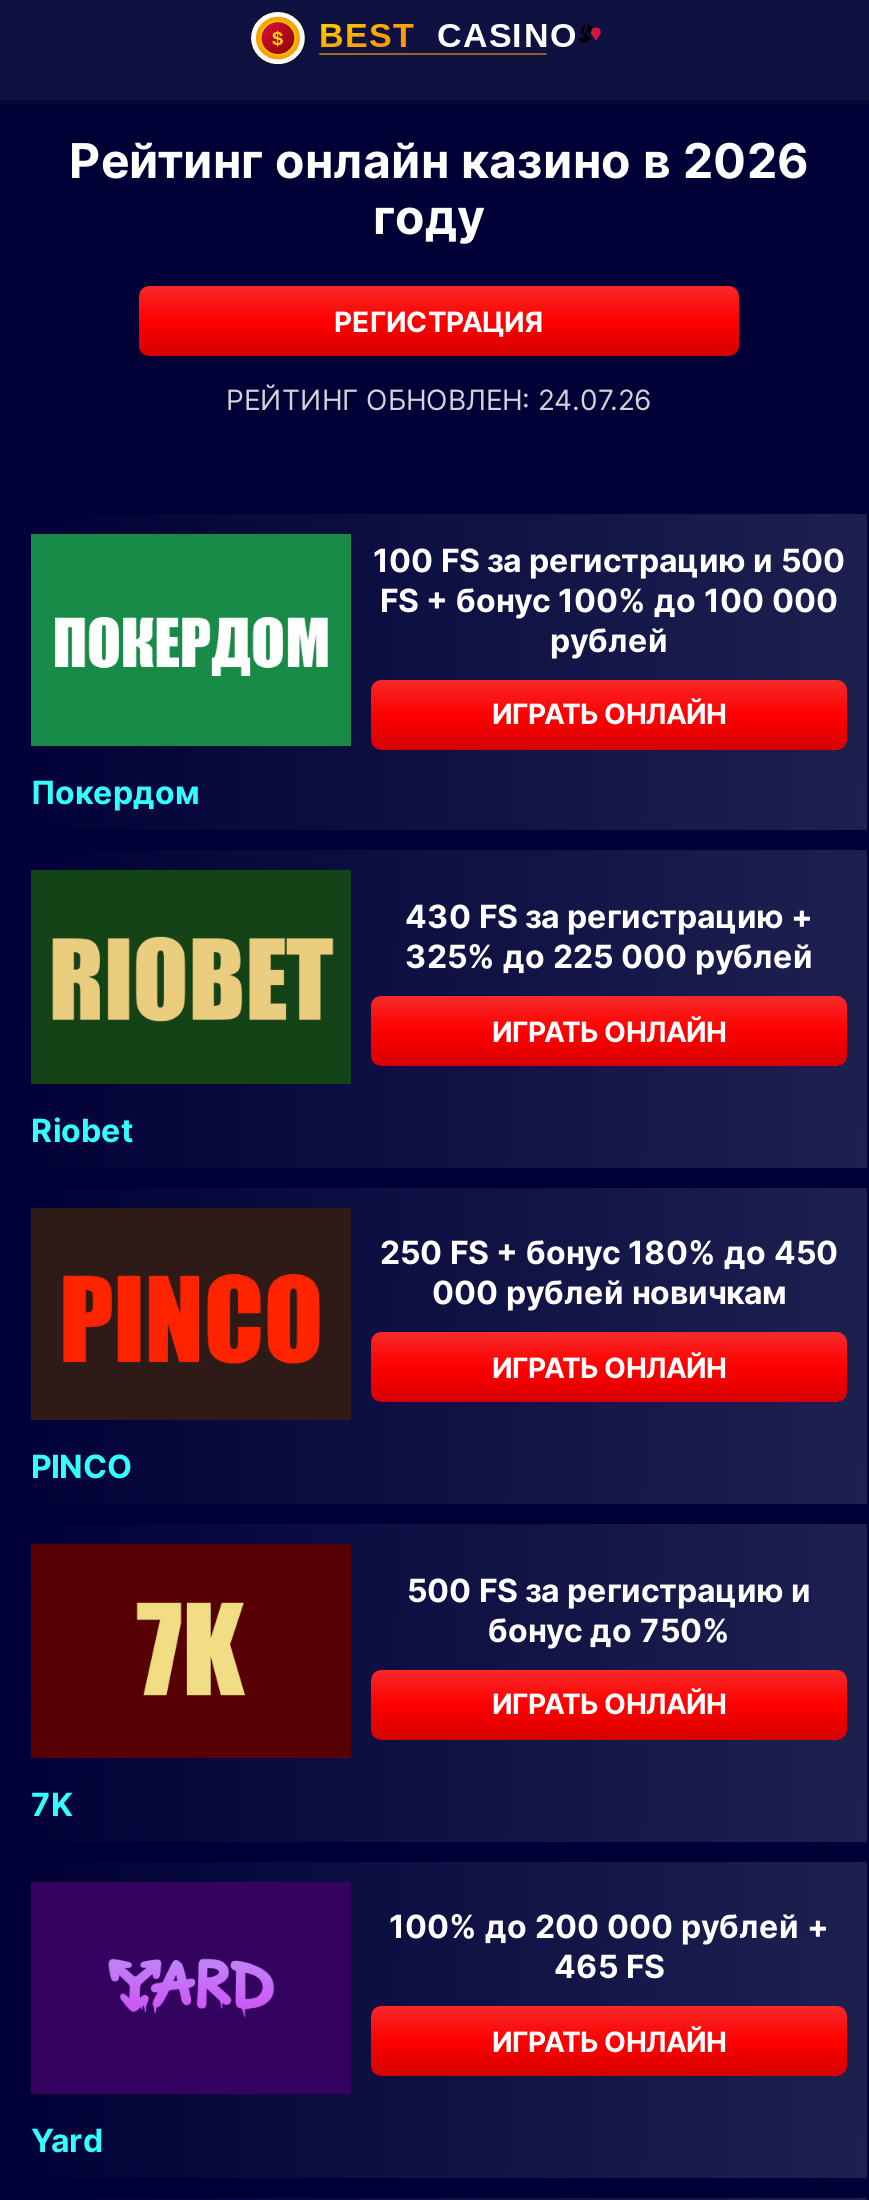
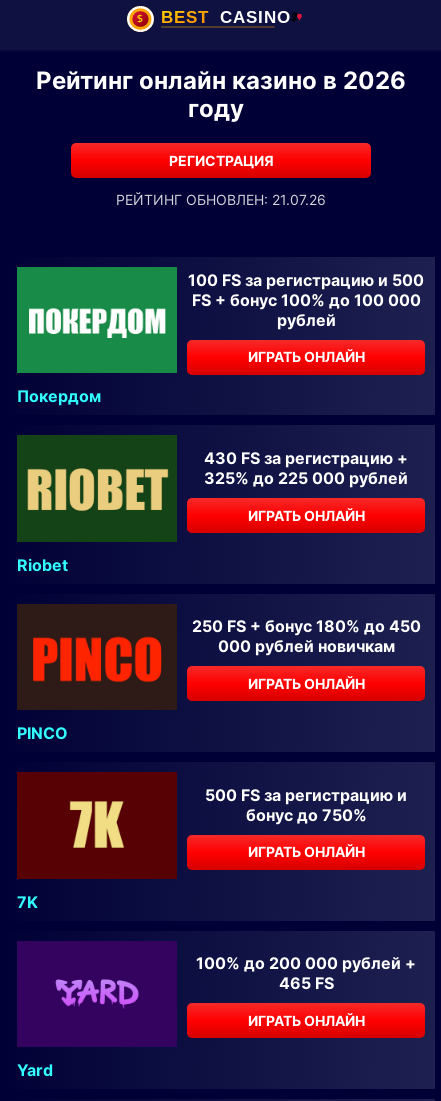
- РЕЙТИНГ ОБНОВЛЕН: 24.07.26
+ РЕЙТИНГ ОБНОВЛЕН: 21.07.26
